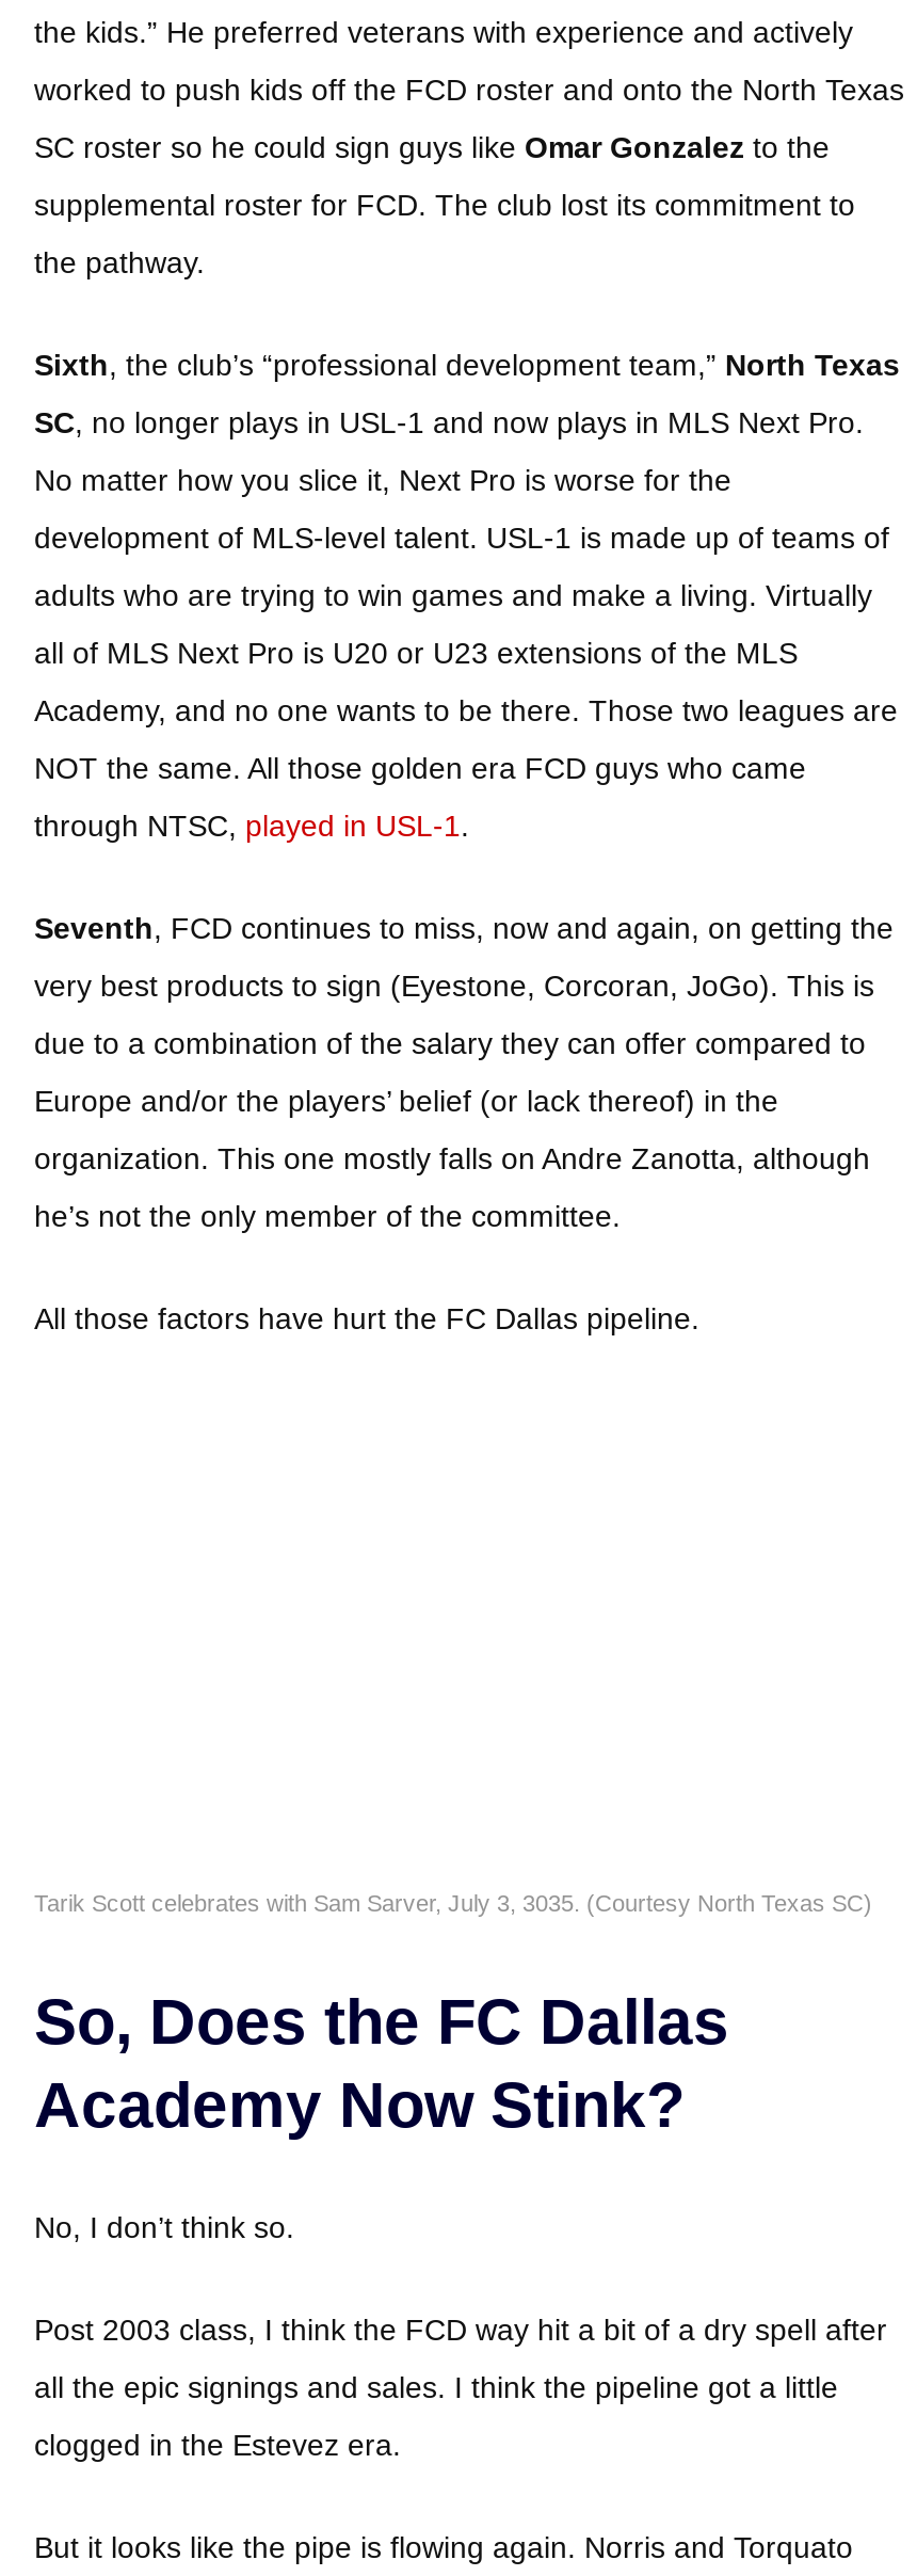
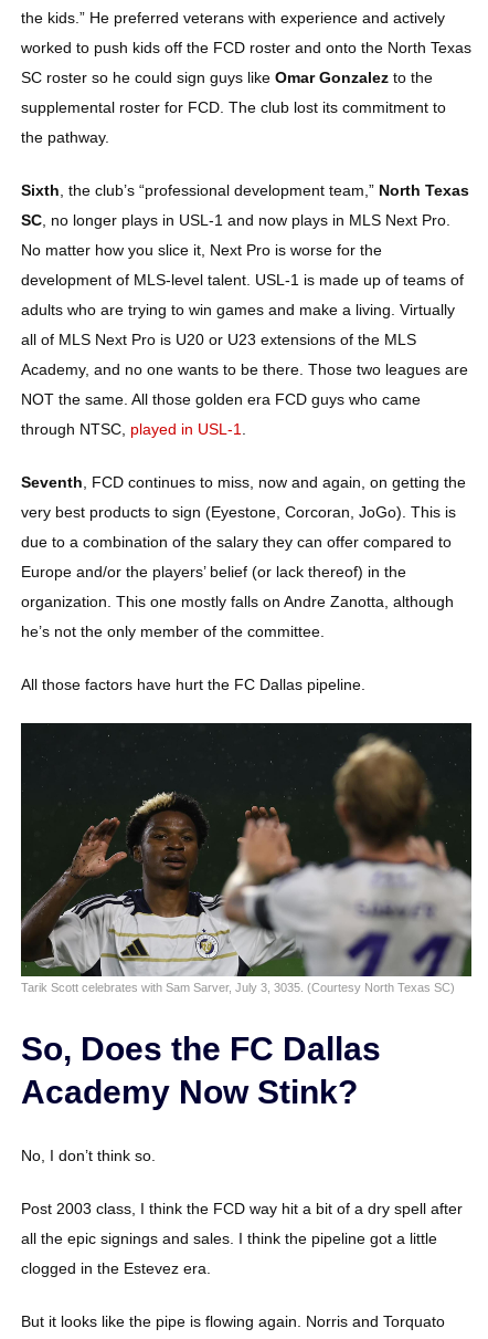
+ [image]
